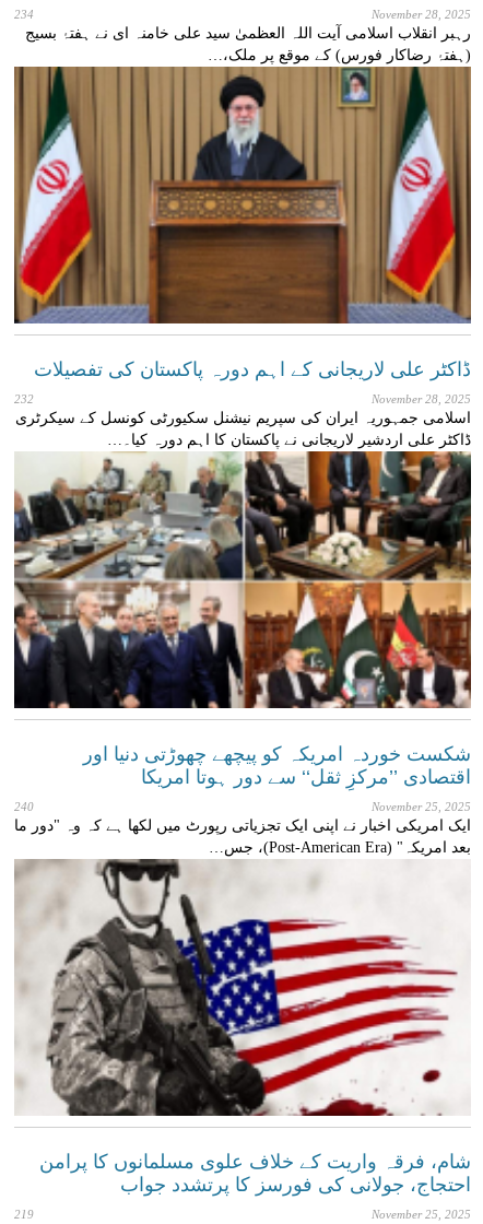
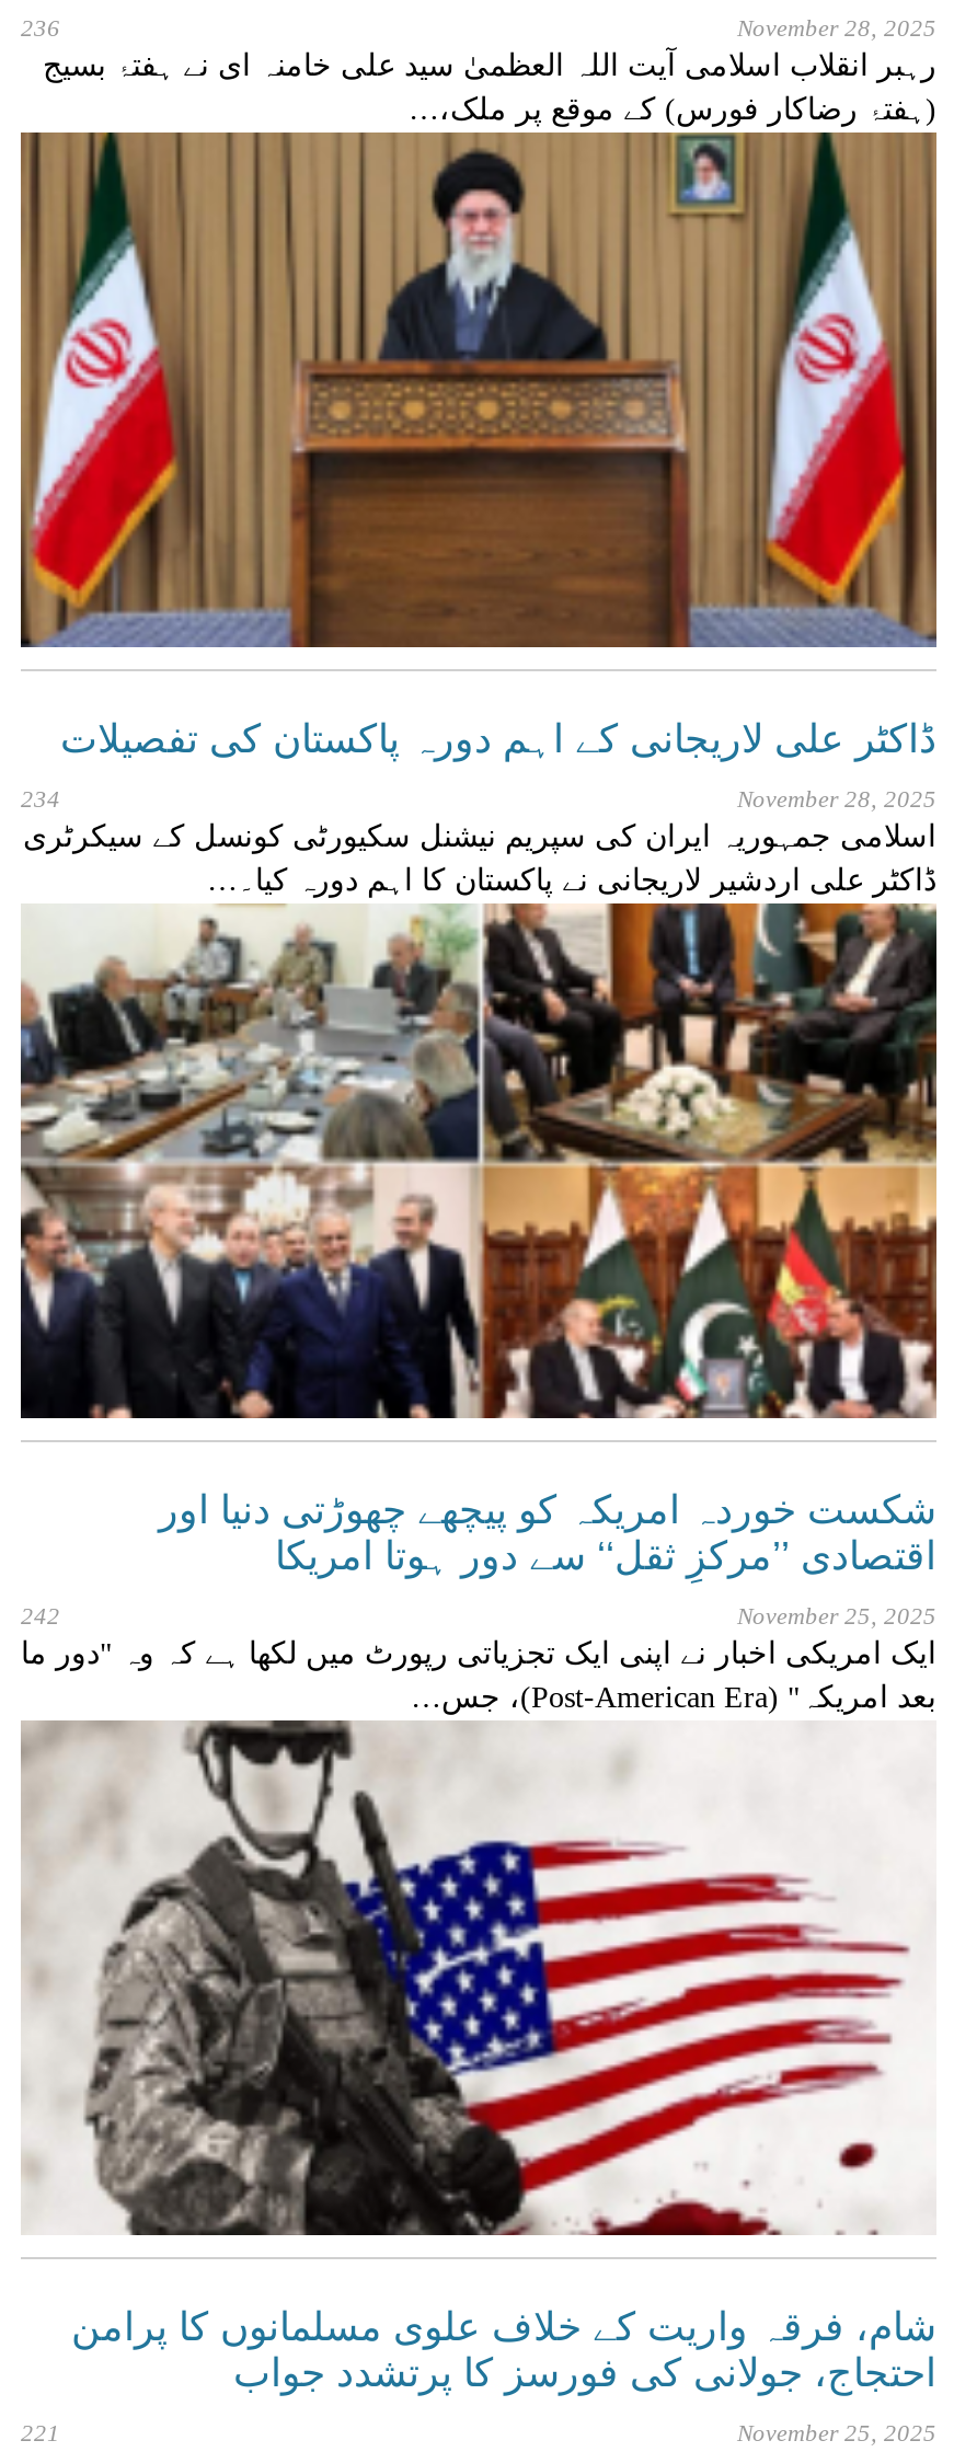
- 234
+ 236

- 232
+ 234

- 240
+ 242

- 219
+ 221
